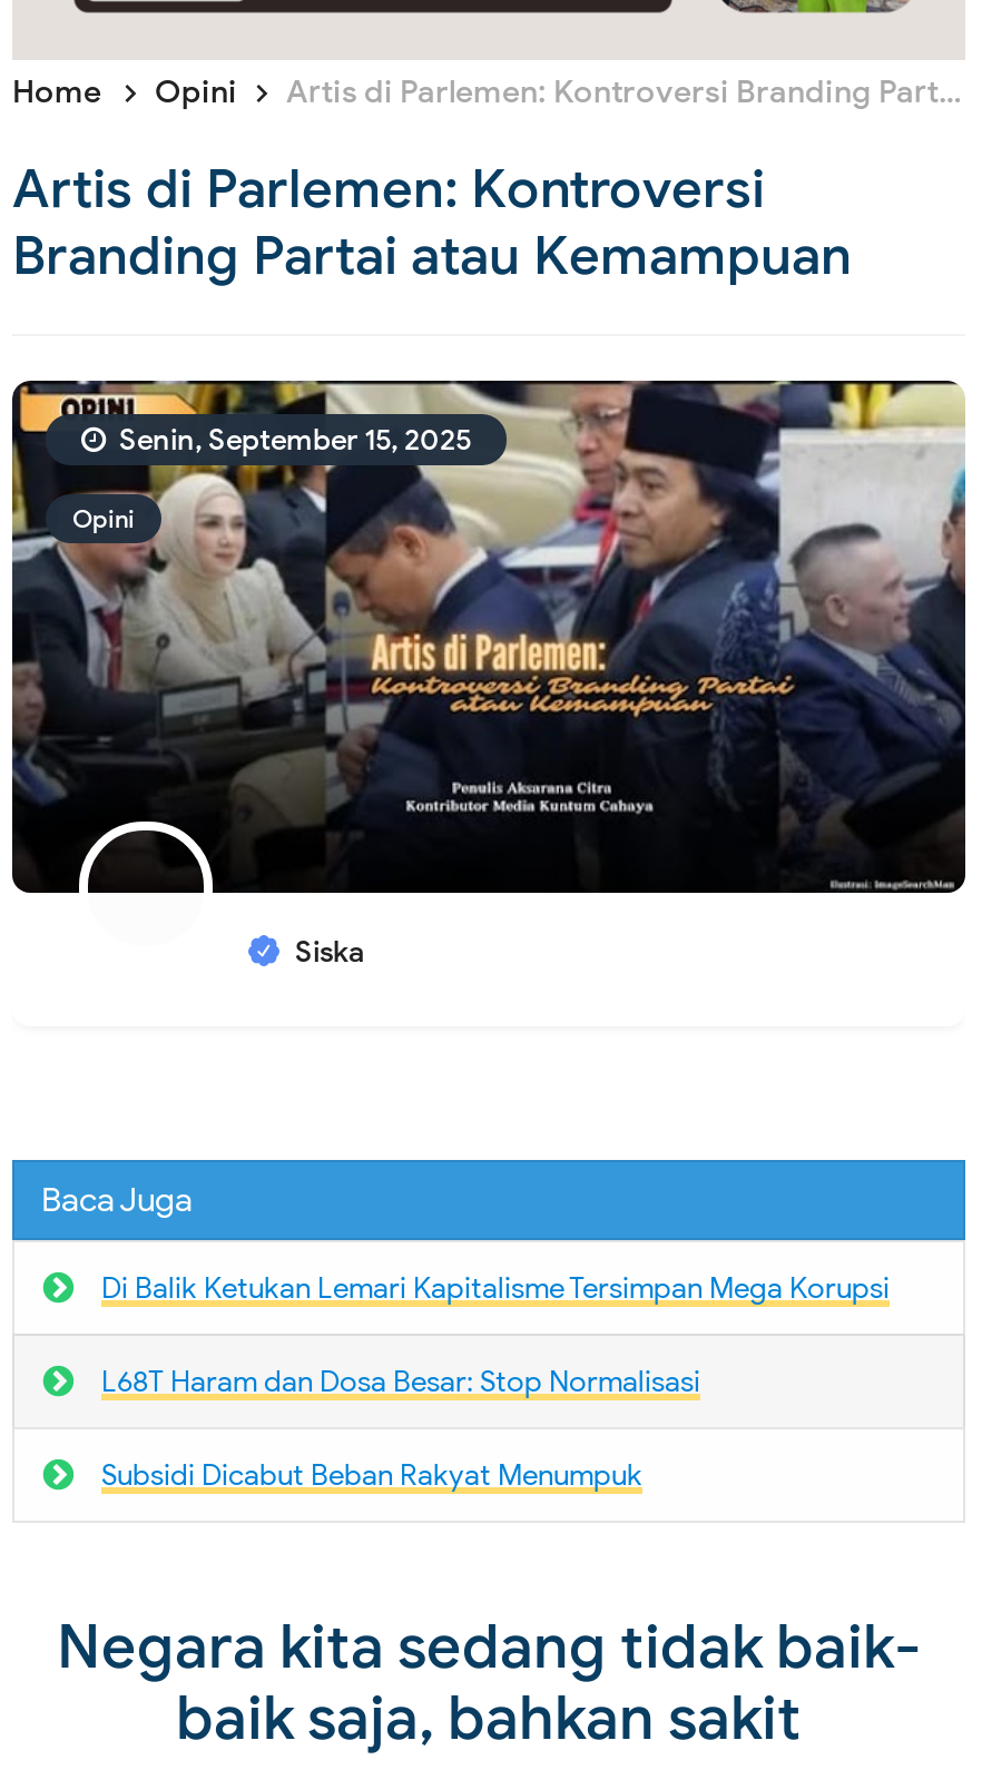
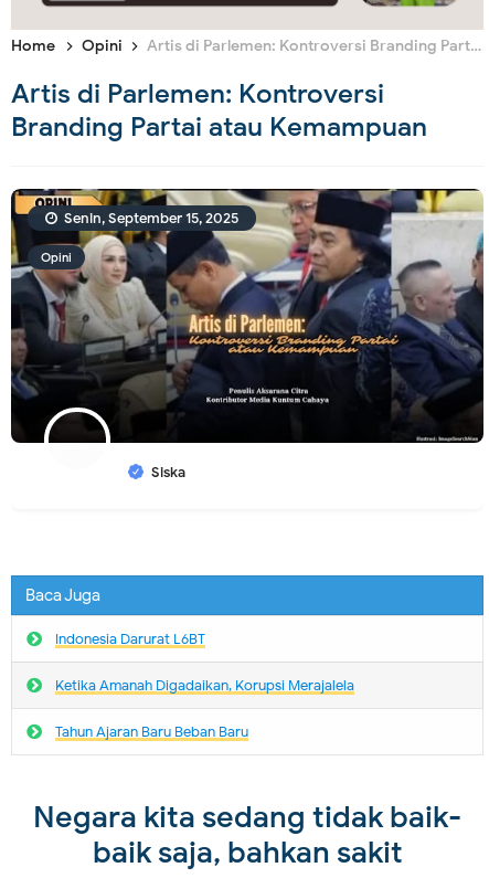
- Di Balik Ketukan Lemari Kapitalisme Tersimpan Mega Korupsi
+ Indonesia Darurat L6BT

- L68T Haram dan Dosa Besar: Stop Normalisasi
+ Ketika Amanah Digadaikan, Korupsi Merajalela

- Subsidi Dicabut Beban Rakyat Menumpuk
+ Tahun Ajaran Baru Beban Baru
